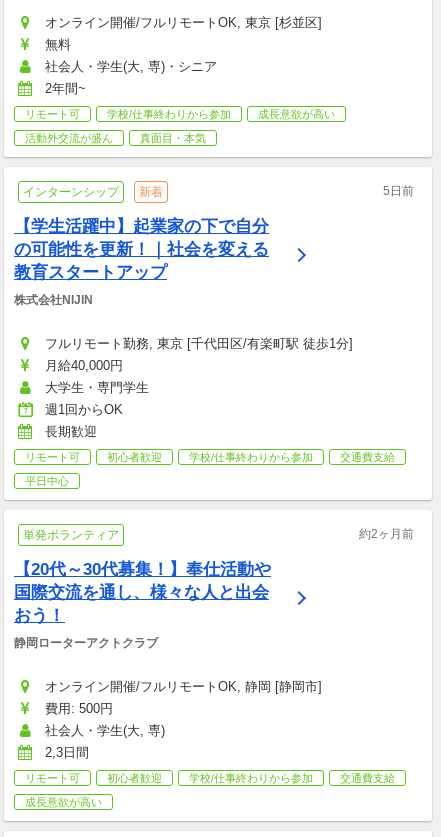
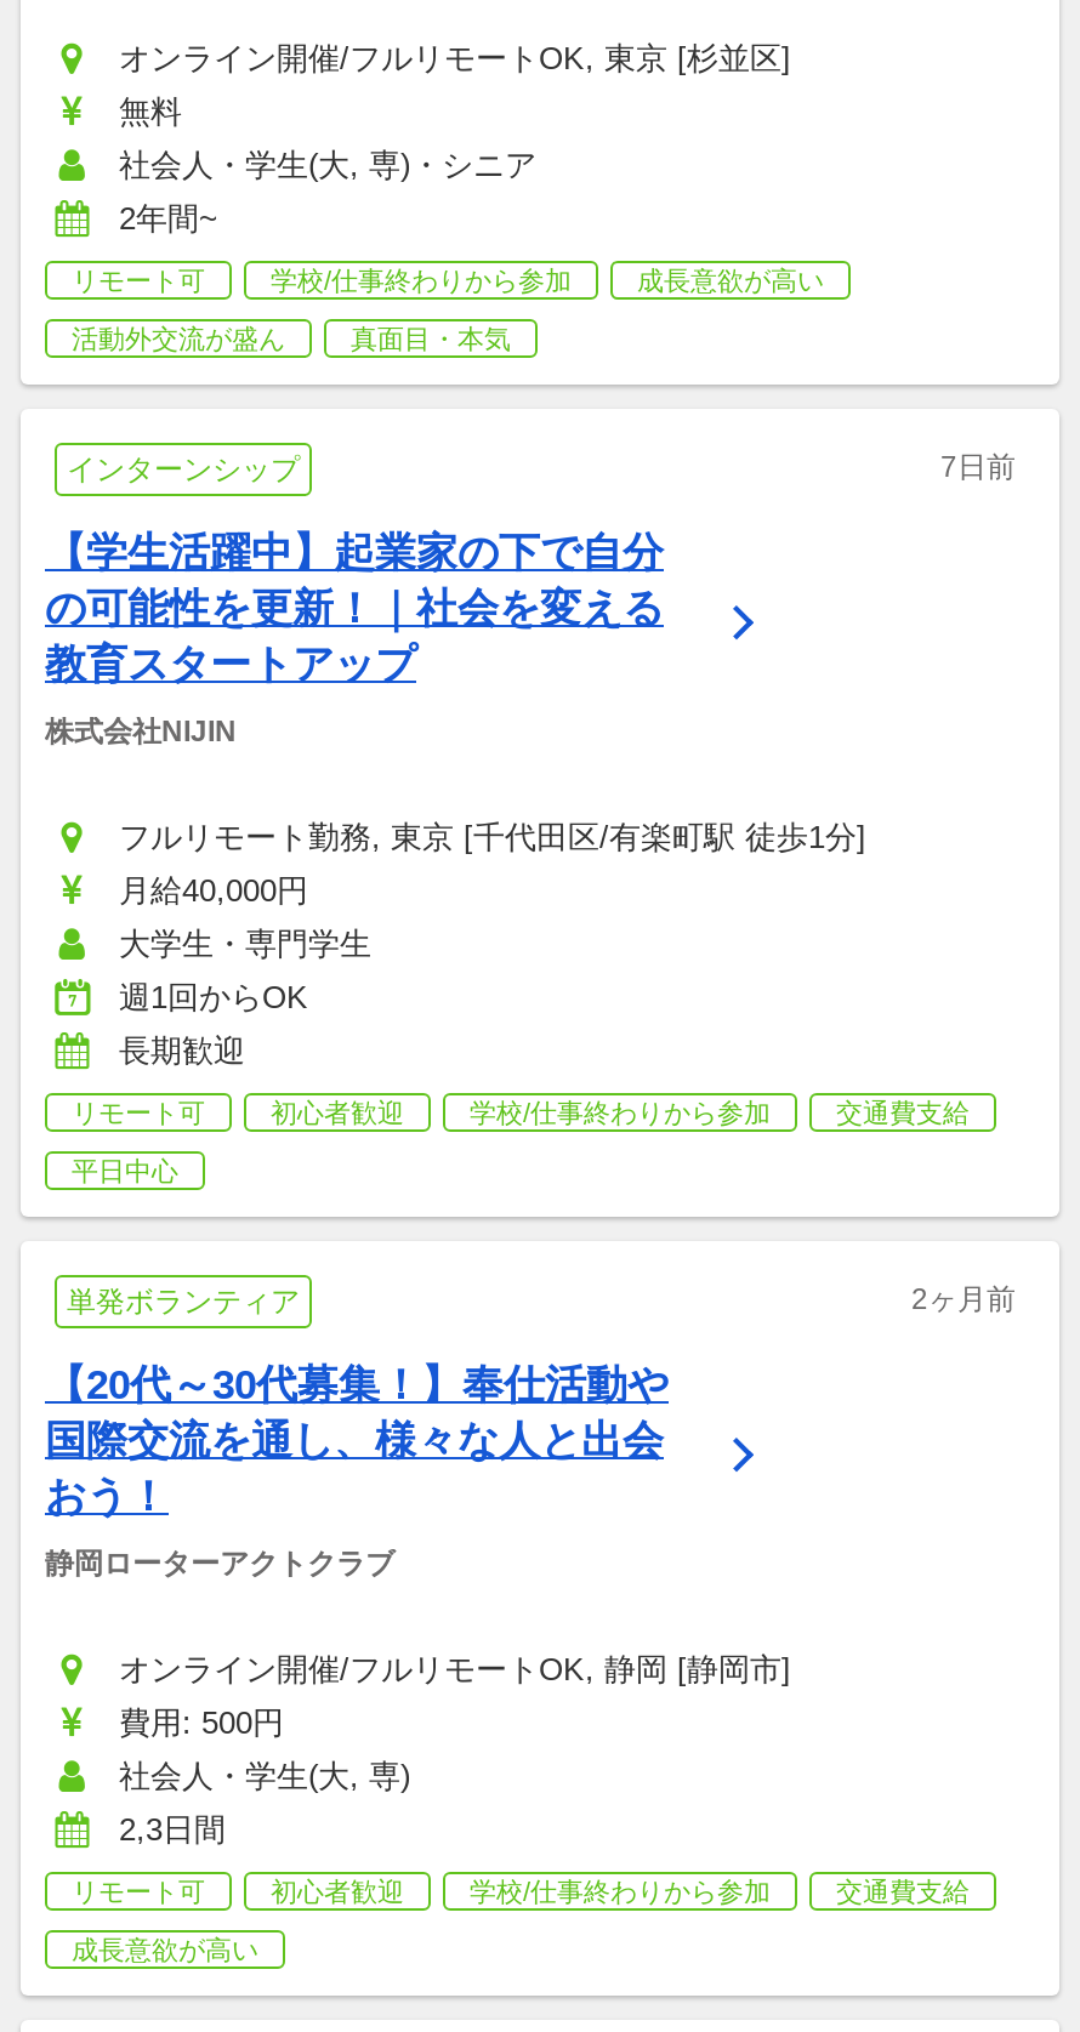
- 新着
- 5日前
+ 7日前

- 約2ヶ月前
+ 2ヶ月前
